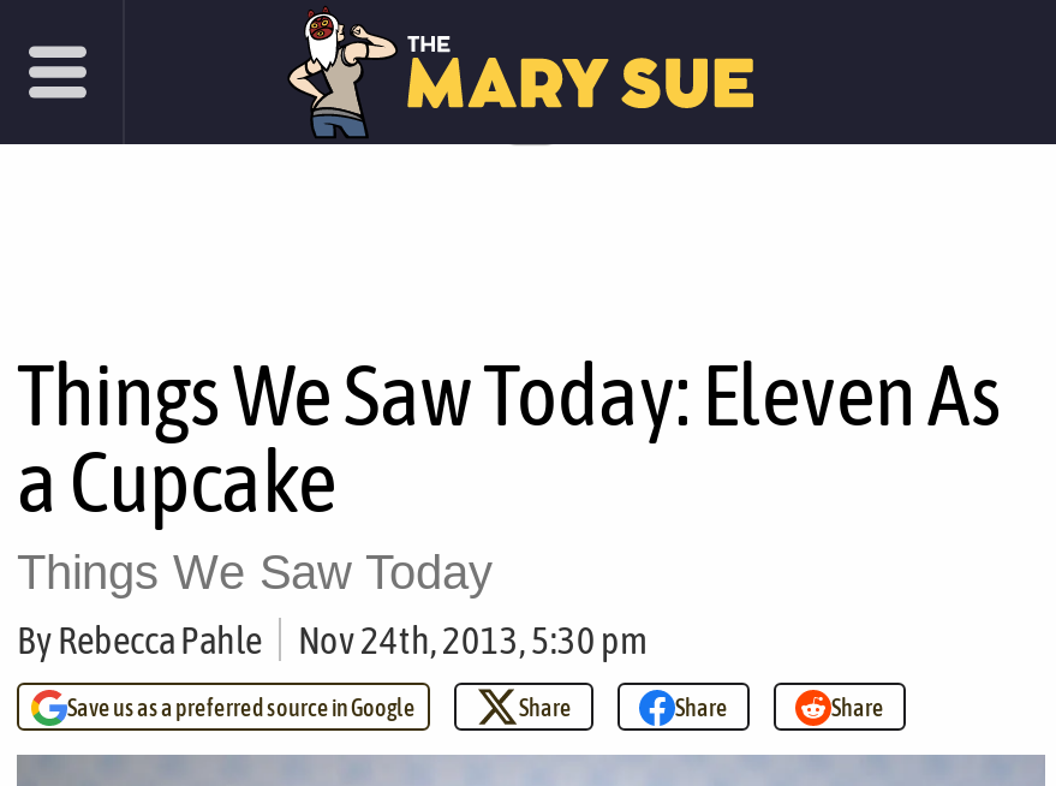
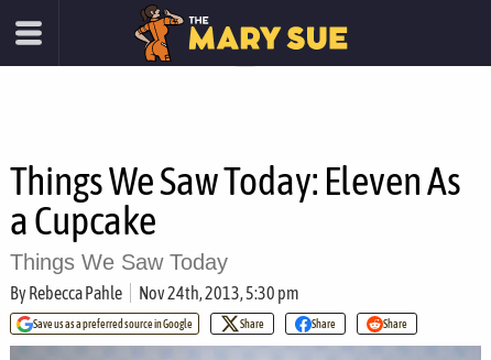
- [image]
+ [image]
